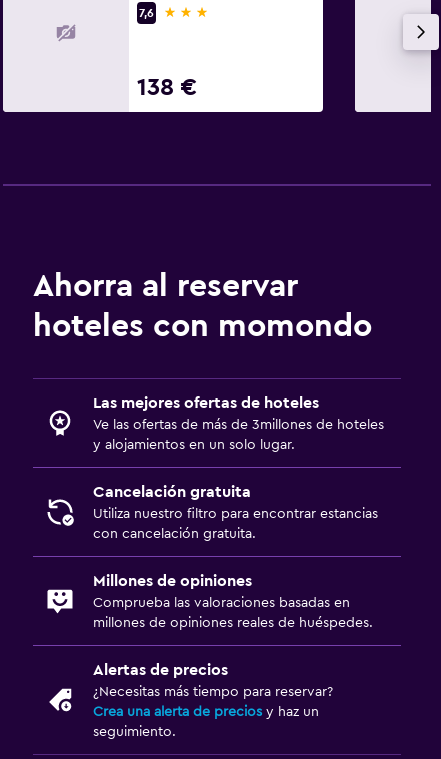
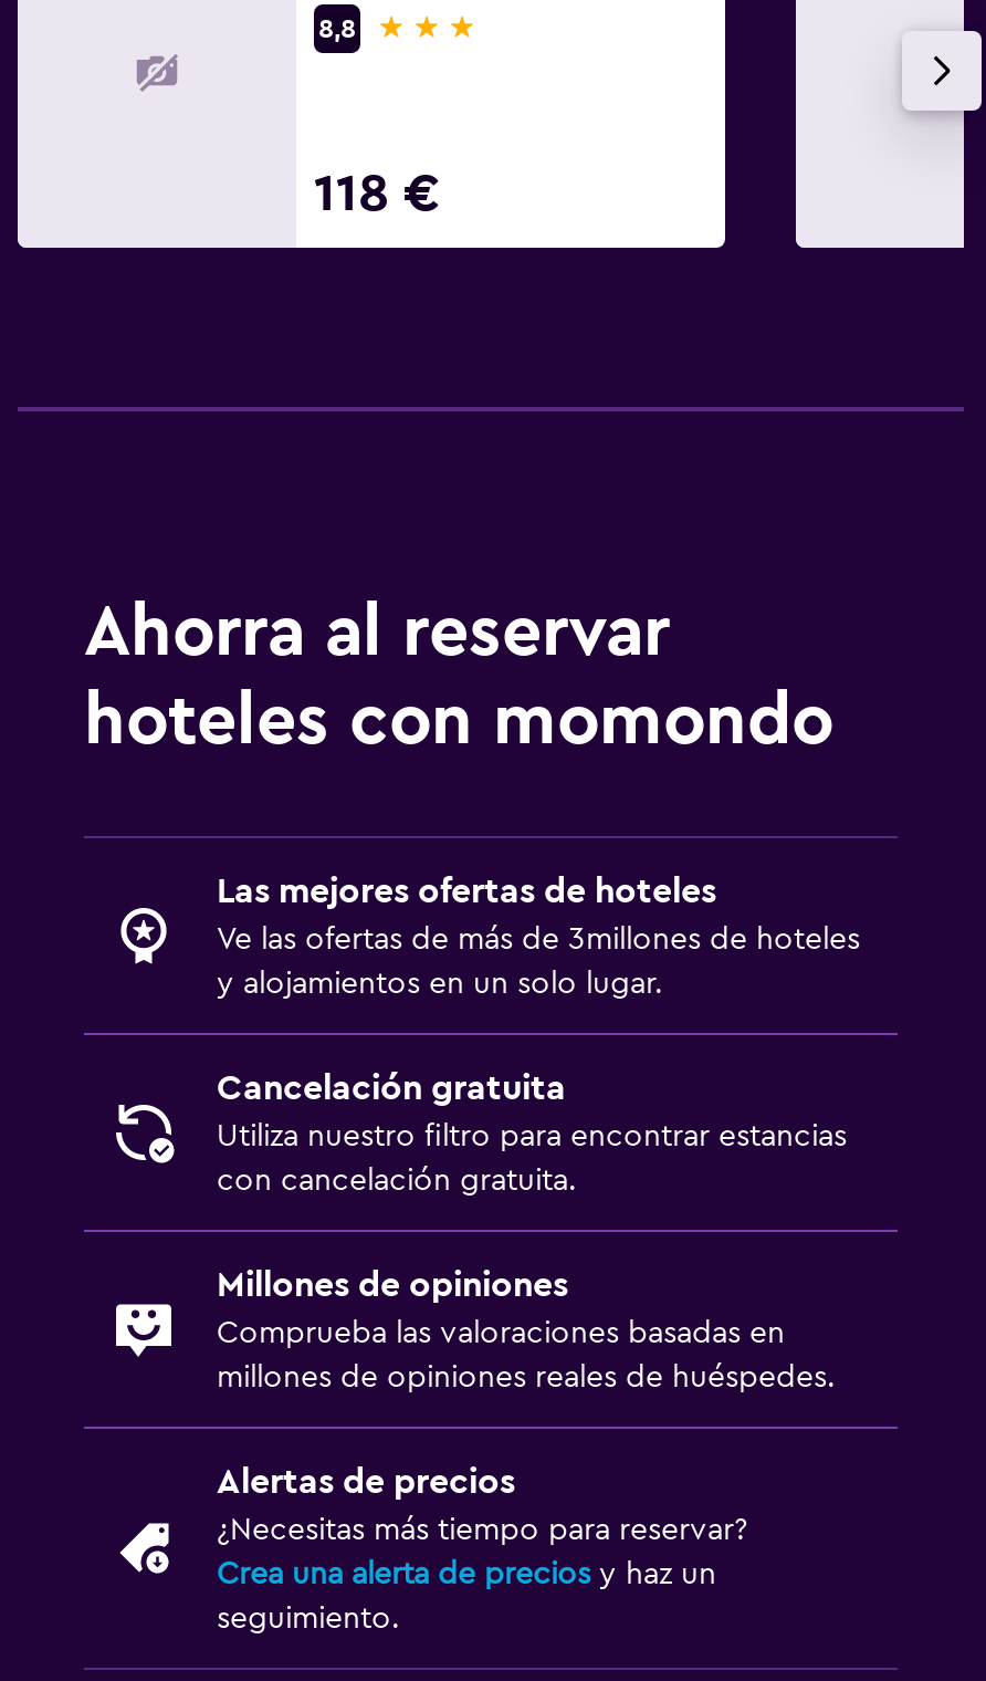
- 7,6
+ 8,8

- 138 €
+ 118 €
